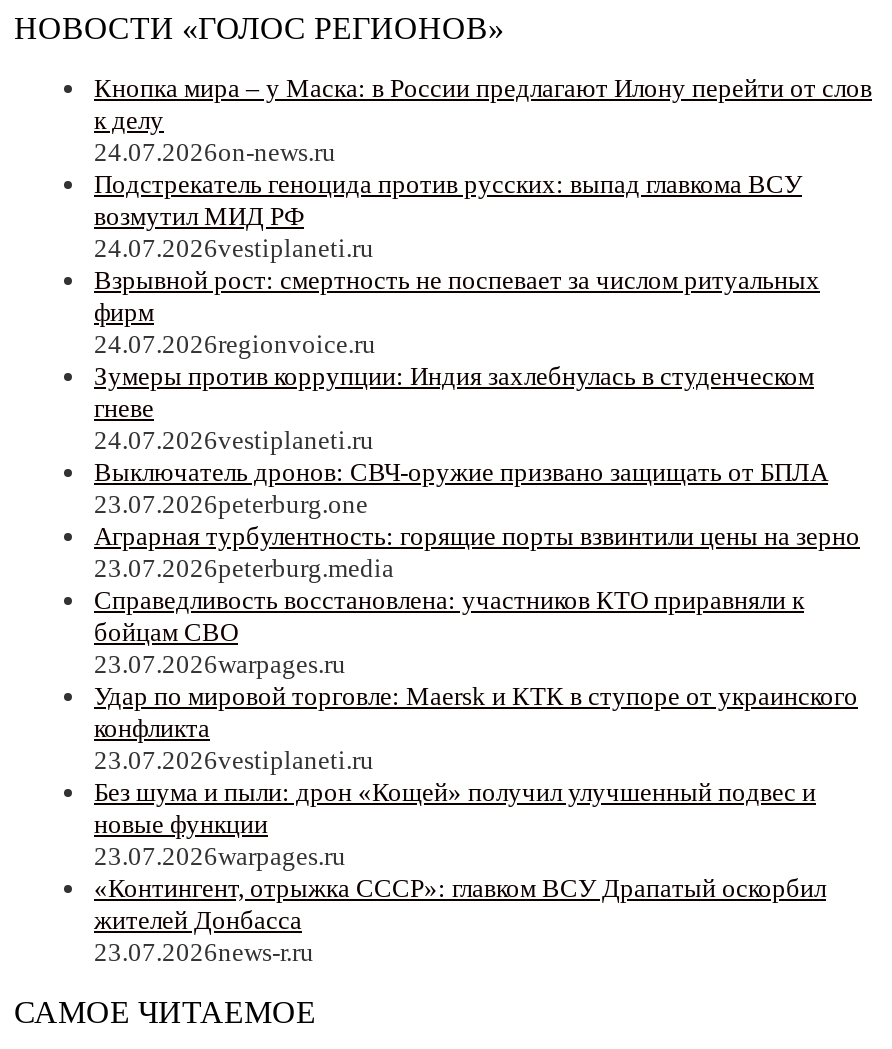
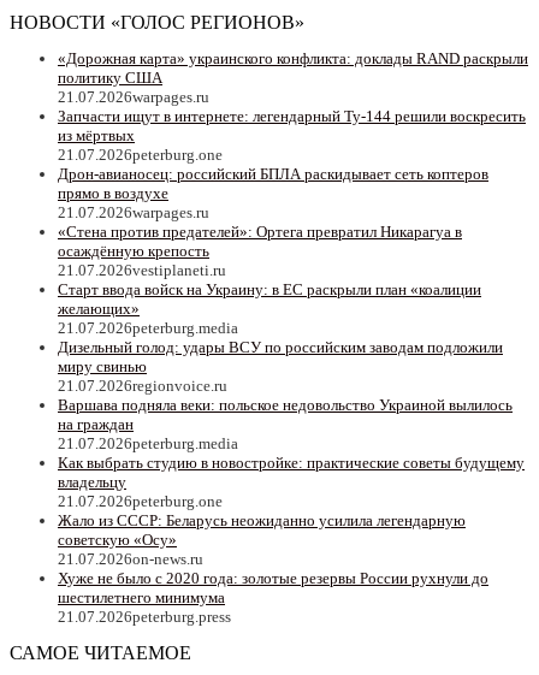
- Кнопка мира – у Маска: в России предлагают Илону перейти от слов
- к делу
- 24.07.2026on-news.ru
- Подстрекатель геноцида против русских: выпад главкома ВСУ
- возмутил МИД РФ
- 24.07.2026vestiplaneti.ru
- Взрывной рост: смертность не поспевает за числом ритуальных
- фирм
- 24.07.2026regionvoice.ru
- Зумеры против коррупции: Индия захлебнулась в студенческом
- гневе
- 24.07.2026vestiplaneti.ru
- Выключатель дронов: СВЧ-оружие призвано защищать от БПЛА
- 23.07.2026peterburg.one
- Аграрная турбулентность: горящие порты взвинтили цены на зерно
- 23.07.2026peterburg.media
- Справедливость восстановлена: участников КТО приравняли к
- бойцам СВО
- 23.07.2026warpages.ru
- Удар по мировой торговле: Maersk и КТК в ступоре от украинского
- конфликта
- 23.07.2026vestiplaneti.ru
- Без шума и пыли: дрон «Кощей» получил улучшенный подвес и
- новые функции
- 23.07.2026warpages.ru
- «Контингент, отрыжка СССР»: главком ВСУ Драпатый оскорбил
- жителей Донбасса
- 23.07.2026news-r.ru
+ «Дорожная карта» украинского конфликта: доклады RAND раскрыли
+ политику США
+ 21.07.2026warpages.ru
+ Запчасти ищут в интернете: легендарный Ту-144 решили воскресить
+ из мёртвых
+ 21.07.2026peterburg.one
+ Дрон-авианосец: российский БПЛА раскидывает сеть коптеров
+ прямо в воздухе
+ 21.07.2026warpages.ru
+ «Стена против предателей»: Ортега превратил Никарагуа в
+ осаждённую крепость
+ 21.07.2026vestiplaneti.ru
+ Старт ввода войск на Украину: в ЕC раскрыли план «коалиции
+ желающих»
+ 21.07.2026peterburg.media
+ Дизельный голод: удары ВСУ по российским заводам подложили
+ миру свинью
+ 21.07.2026regionvoice.ru
+ Варшава подняла веки: польское недовольство Украиной вылилось
+ на граждан
+ 21.07.2026peterburg.media
+ Как выбрать студию в новостройке: практические советы будущему
+ владельцу
+ 21.07.2026peterburg.one
+ Жало из СССР: Беларусь неожиданно усилила легендарную
+ советскую «Осу»
+ 21.07.2026on-news.ru
+ Хуже не было с 2020 года: золотые резервы России рухнули до
+ шестилетнего минимума
+ 21.07.2026peterburg.press
